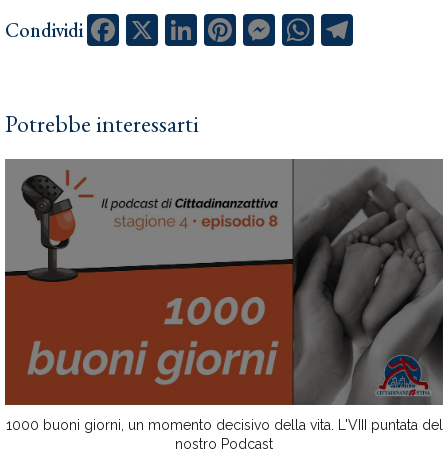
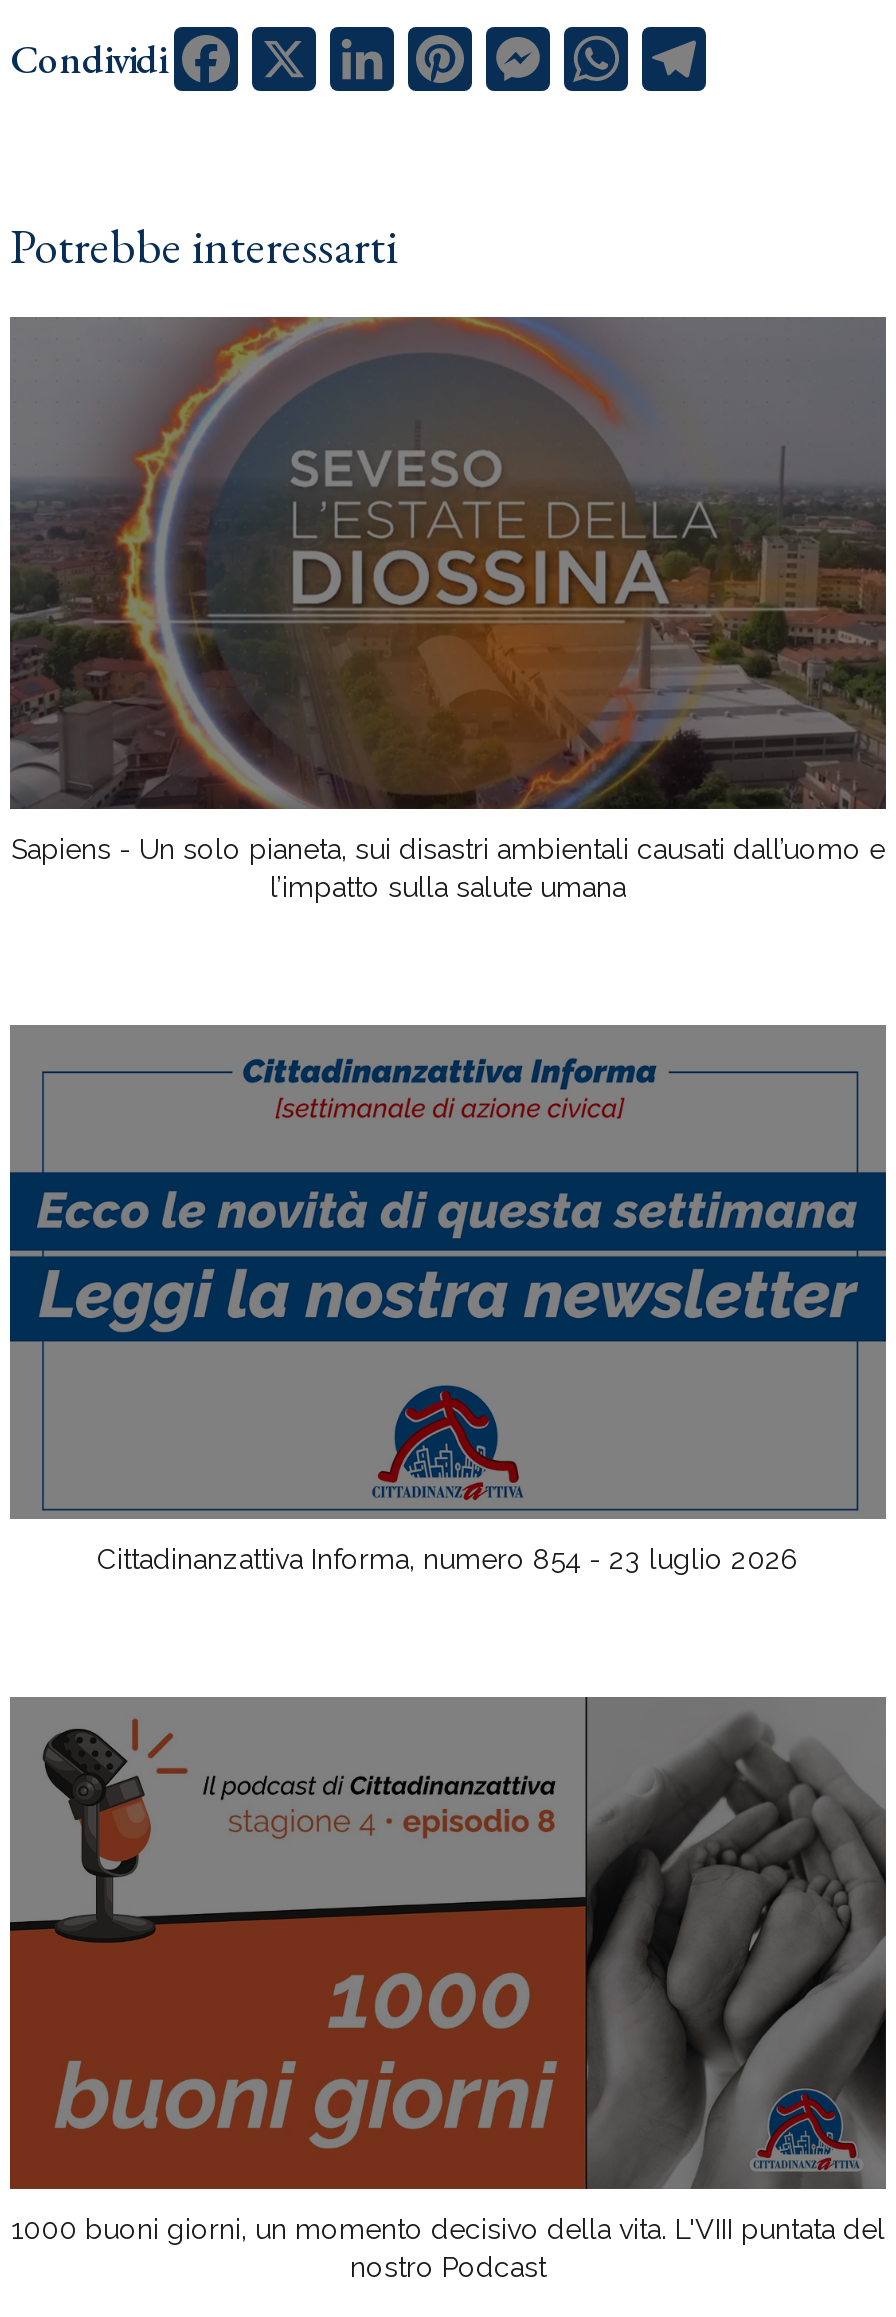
+ [image]
+ Cittadinanzattiva Informa, numero 854 - 23 luglio 2026

+ [image]
+ Sapiens - Un solo pianeta, sui disastri ambientali causati dall’uomo e
+ l’impatto sulla salute umana
